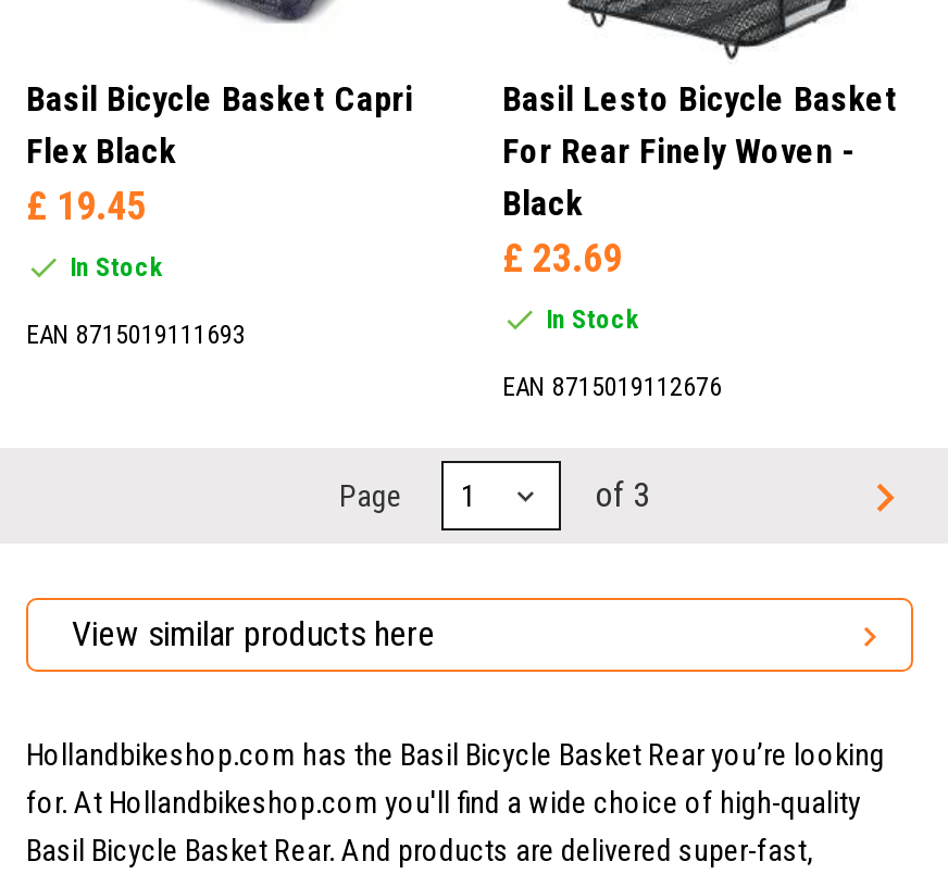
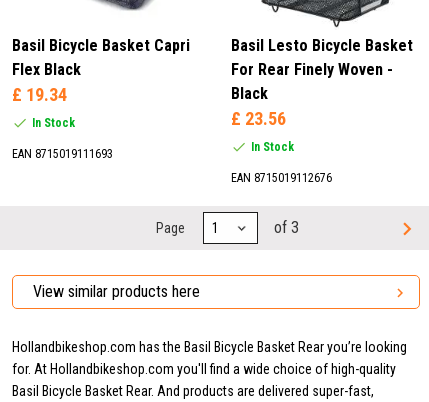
- £ 19.45
+ £ 19.34

- £ 23.69
+ £ 23.56
